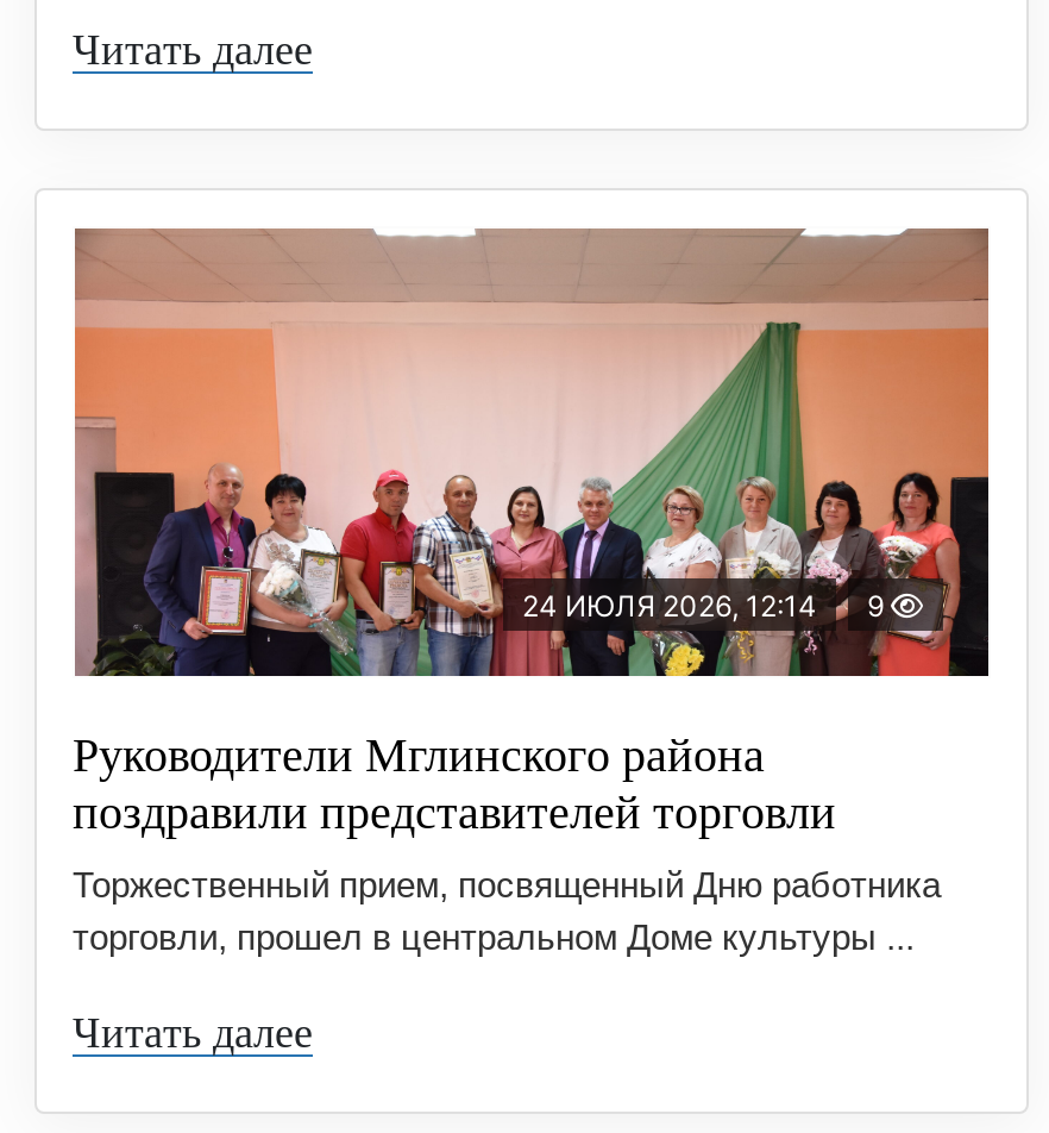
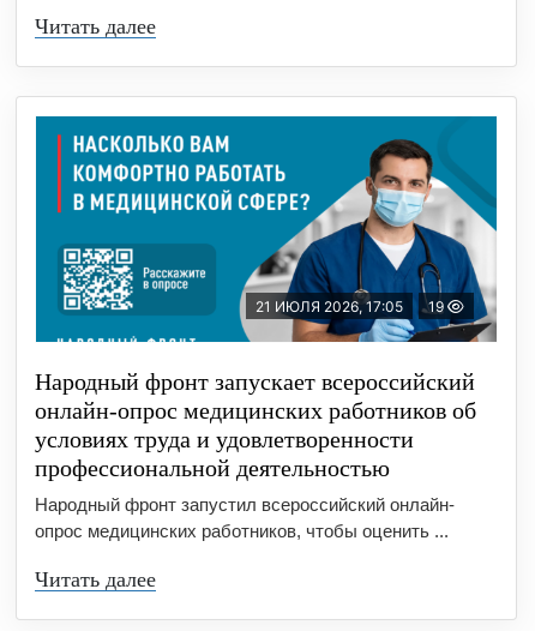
- [image]
- 24 ИЮЛЯ 2026, 12:14
- 9
+ [image]
+ 21 ИЮЛЯ 2026, 17:05
+ 19

- Руководители Мглинского района
- поздравили представителей торговли
+ Народный фронт запускает всероссийский
+ онлайн-опрос медицинских работников об
+ условиях труда и удовлетворенности
+ профессиональной деятельностью

- Торжественный прием, посвященный Дню работника
- торговли, прошел в центральном Доме культуры ...
+ Народный фронт запустил всероссийский онлайн-
+ опрос медицинских работников, чтобы оценить ...
